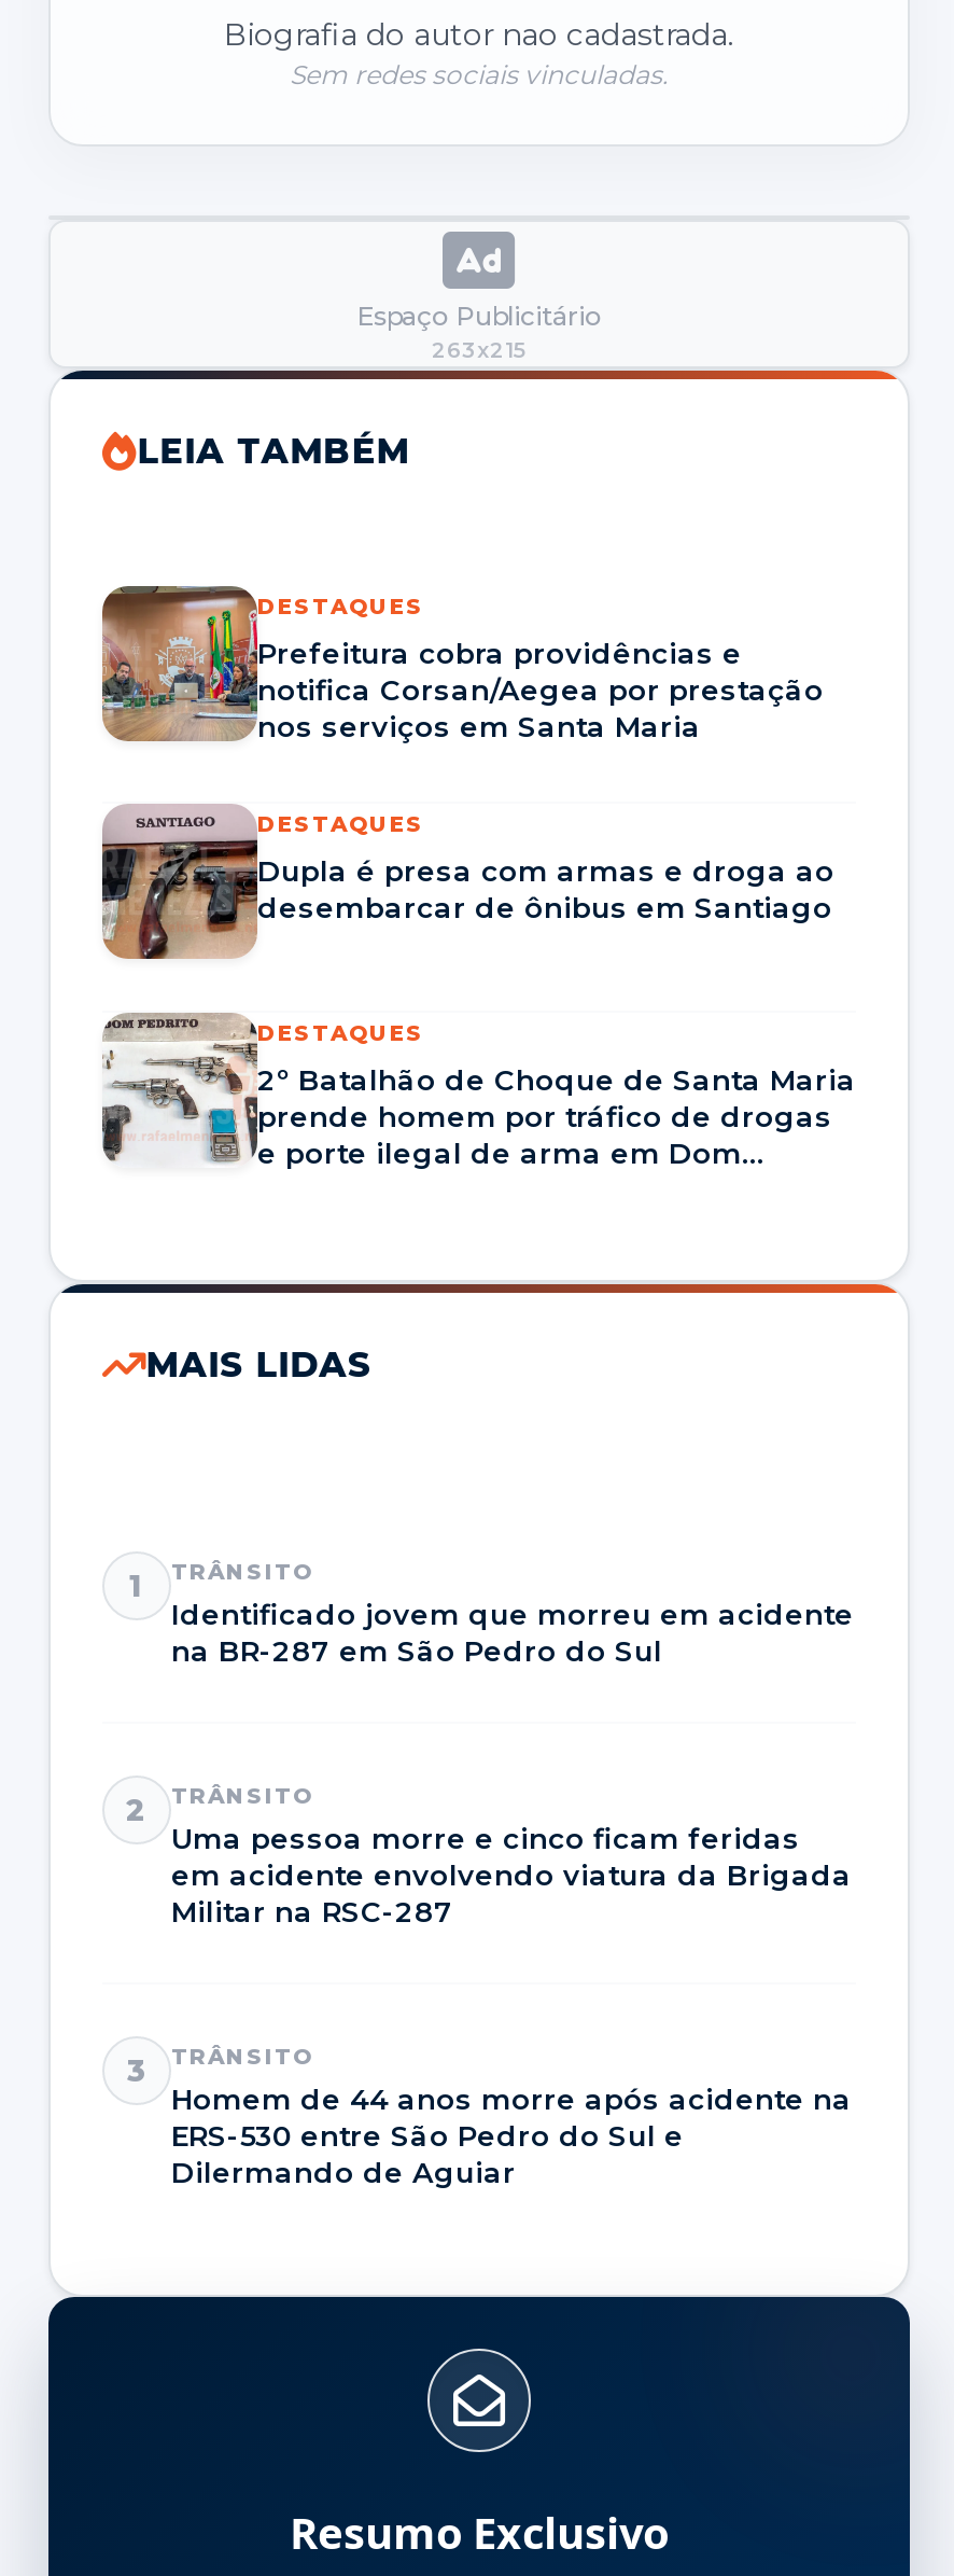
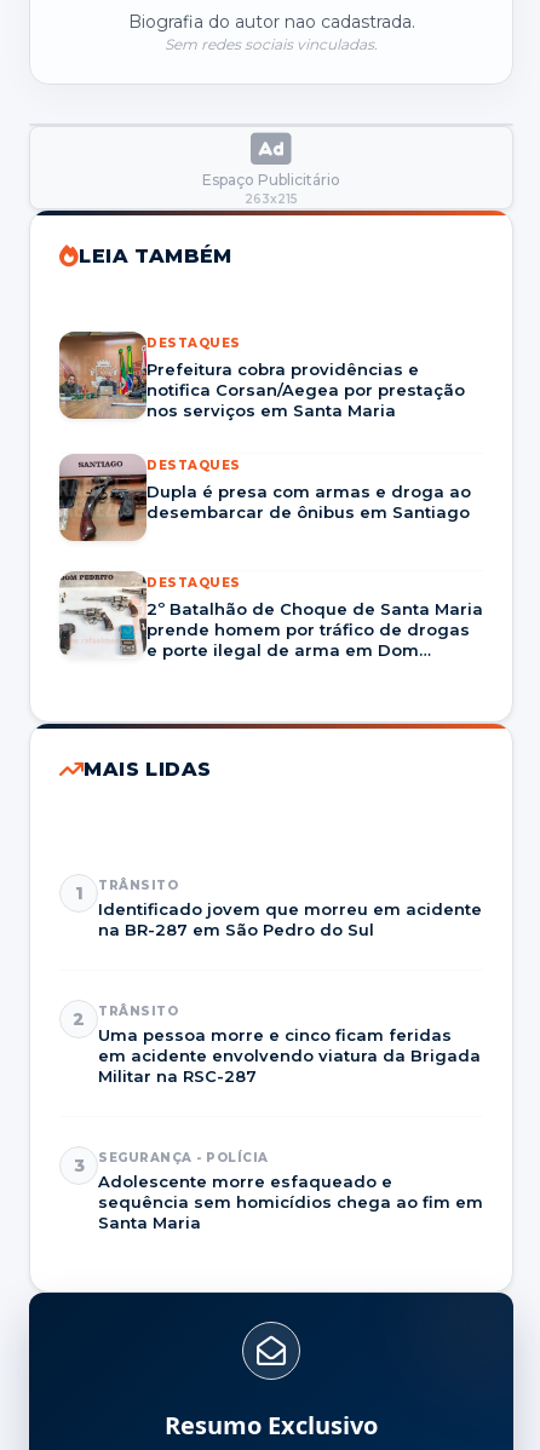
- TRÂNSITO
- Homem de 44 anos morre após acidente na
- ERS-530 entre São Pedro do Sul e
- Dilermando de Aguiar
+ SEGURANÇA - POLÍCIA
+ Adolescente morre esfaqueado e
+ sequência sem homicídios chega ao fim em
+ Santa Maria
